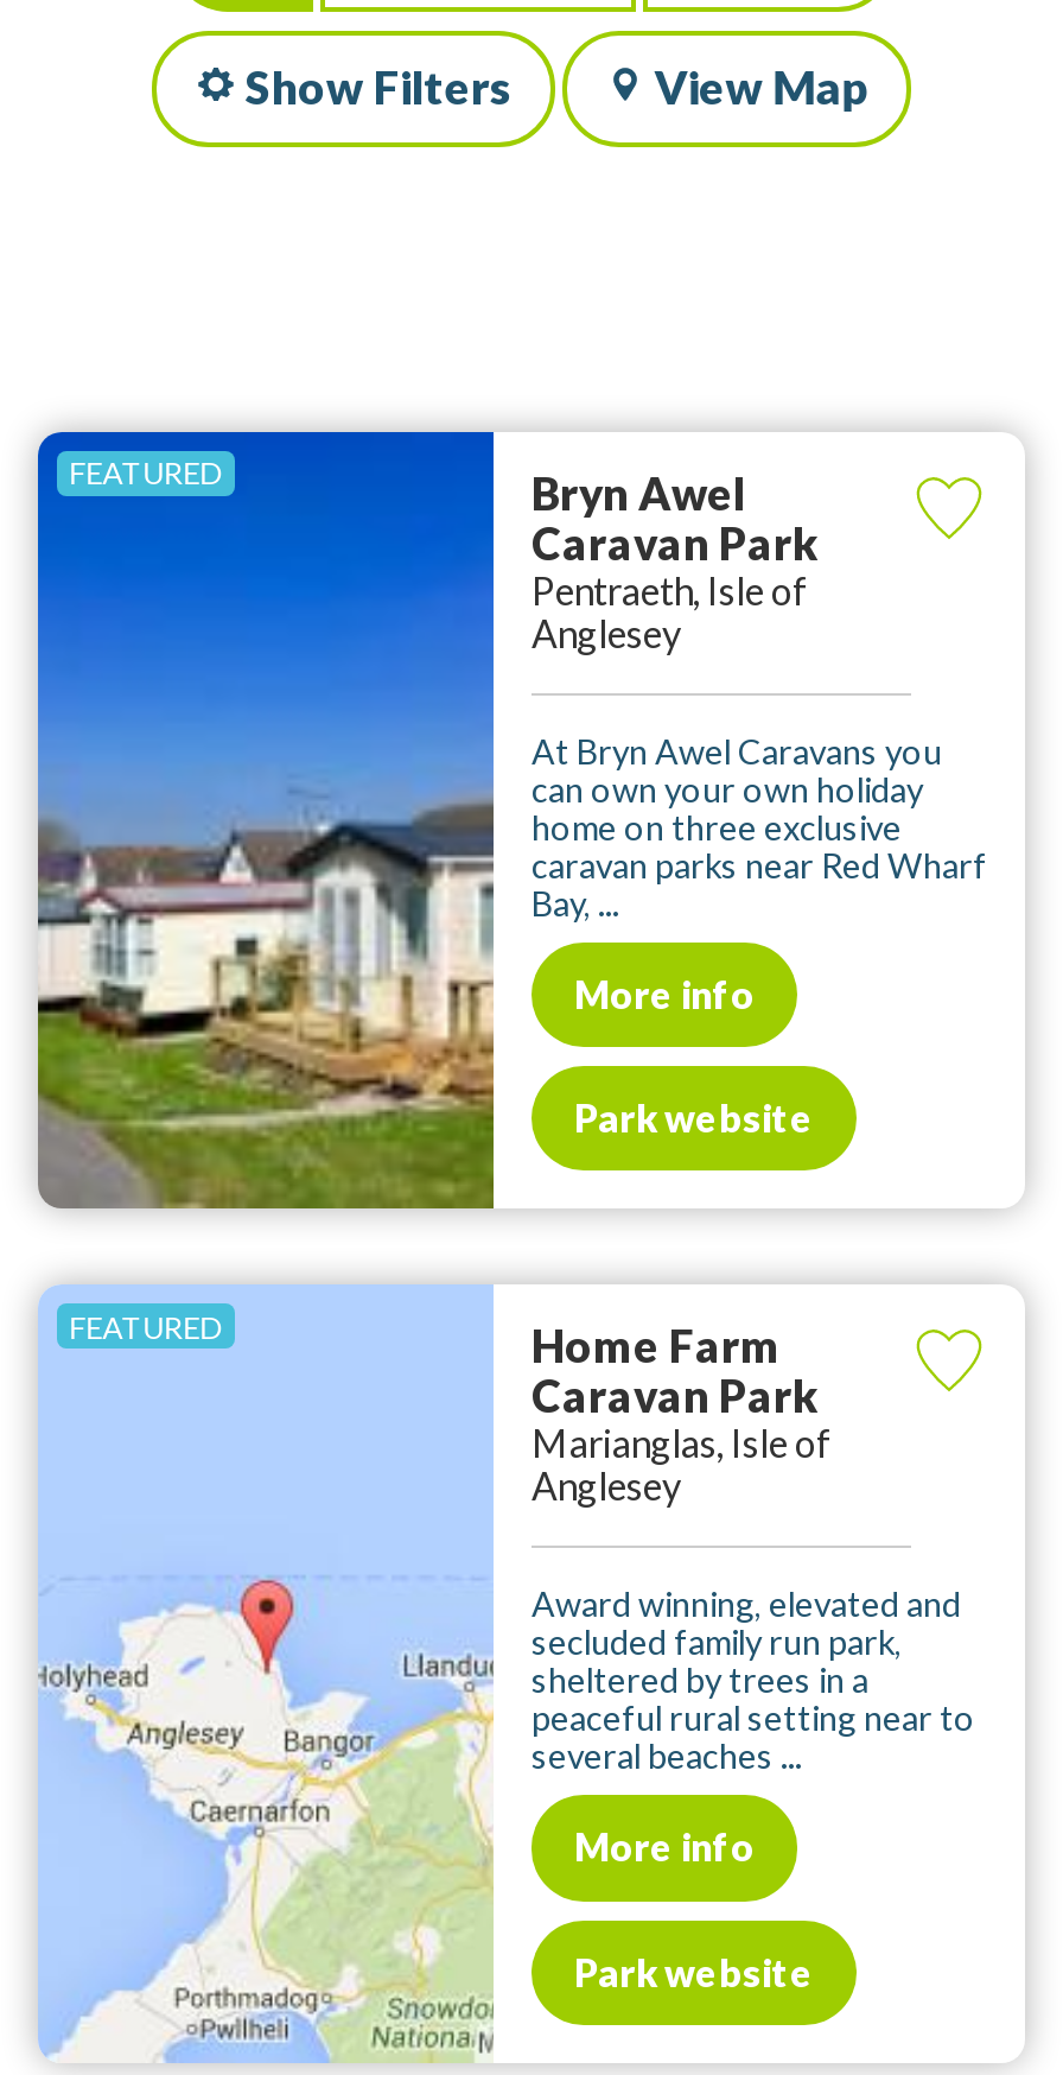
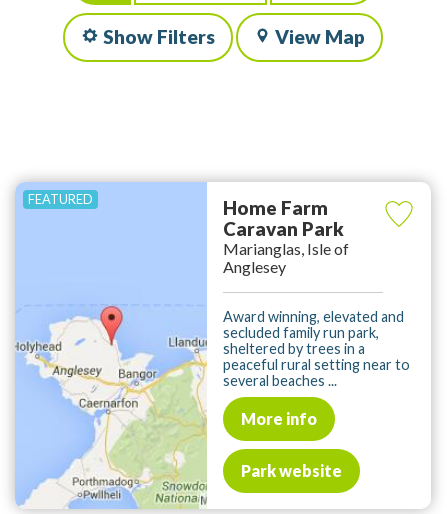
- [image]
- Bryn Awel
- Caravan Park
- Pentraeth, Isle of
- Anglesey
- At Bryn Awel Caravans you
- can own your own holiday
- home on three exclusive
- caravan parks near Red Wharf
- Bay, ...
- More info
- Park website
